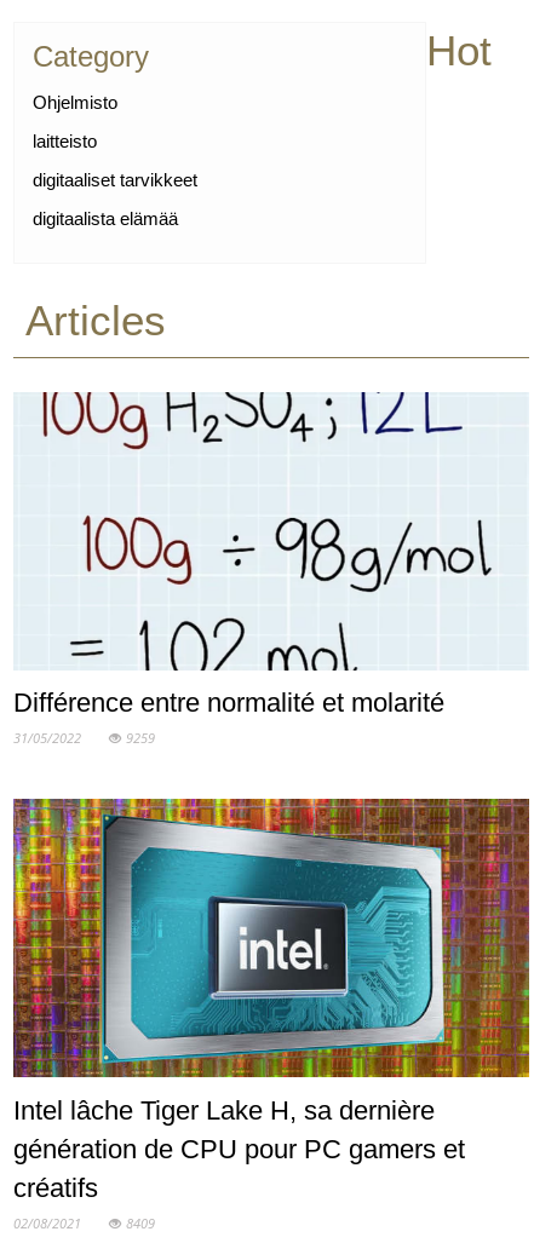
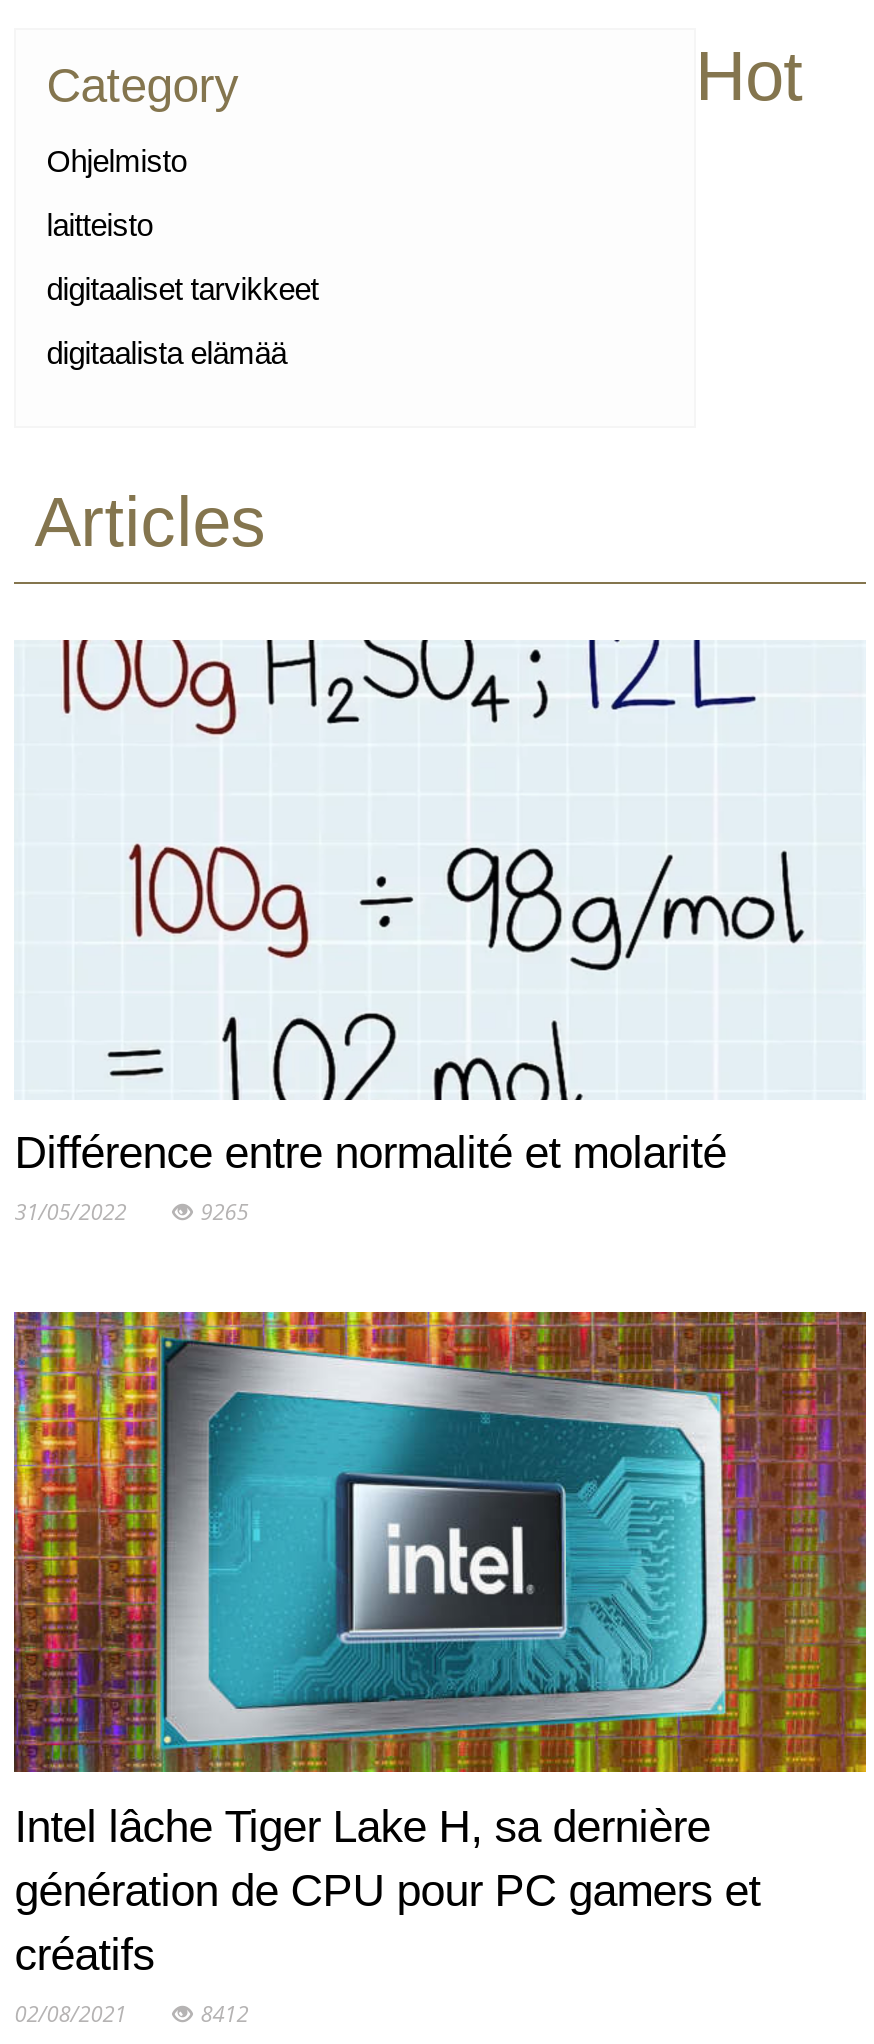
- 9259
+ 9265

- 8409
+ 8412
